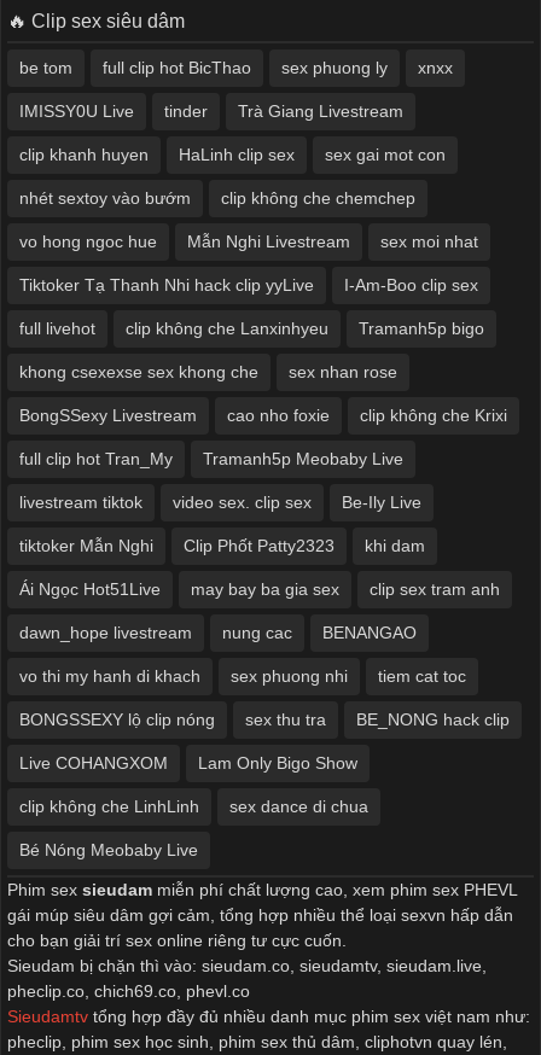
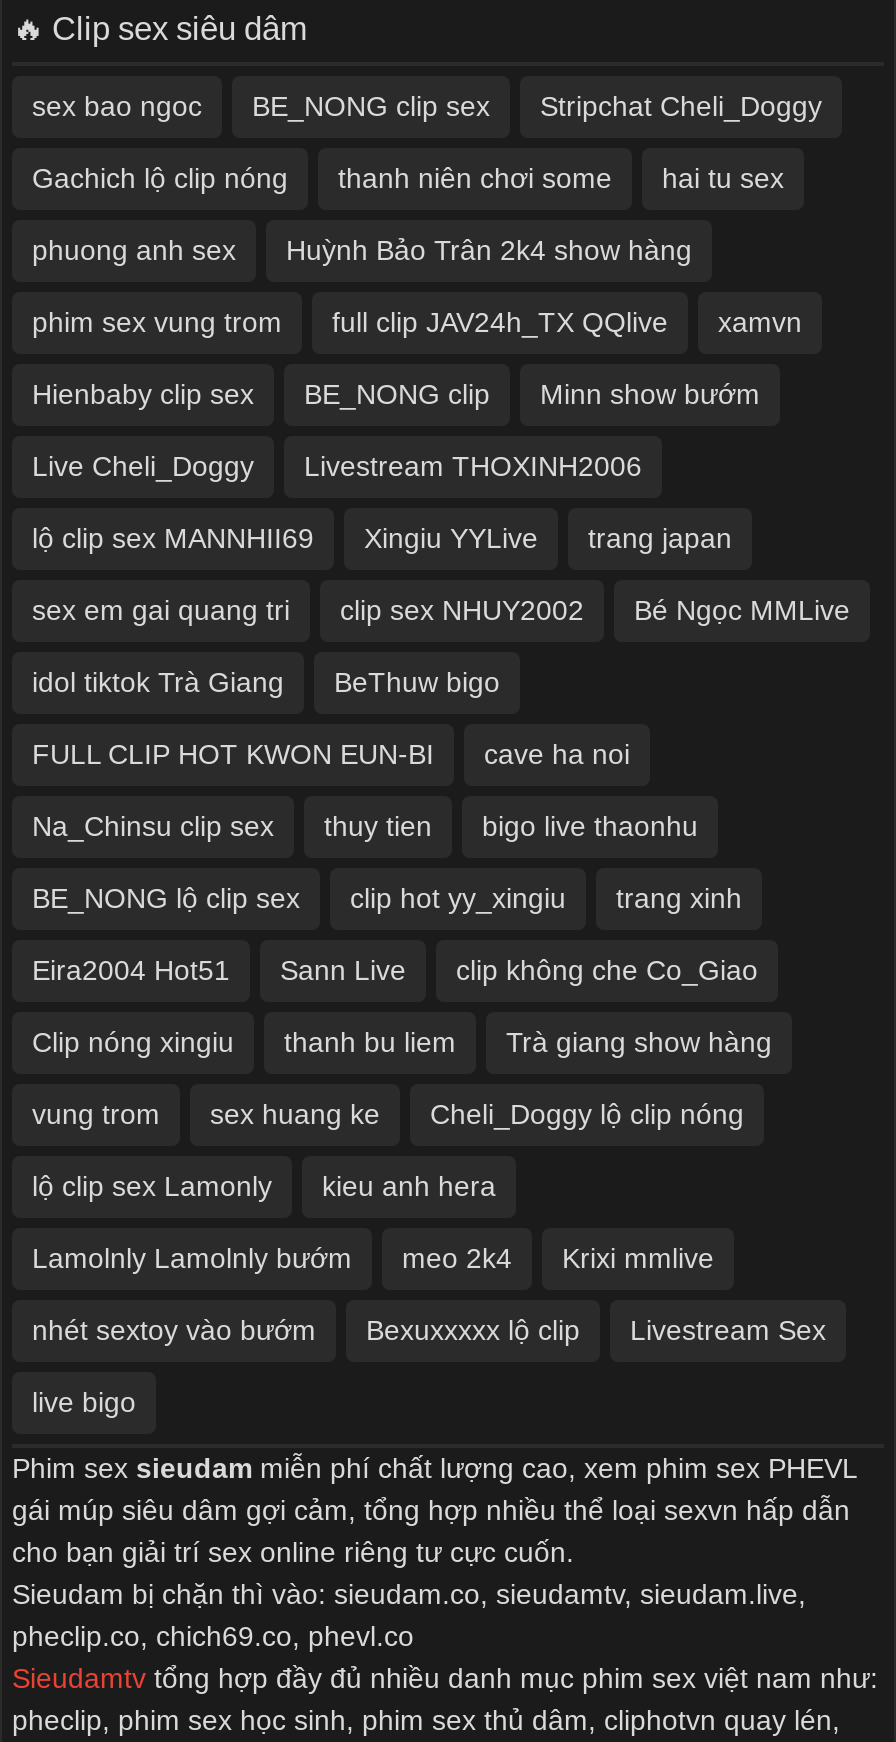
- be tom
- full clip hot BicThao
- sex phuong ly
- xnxx
- IMISSY0U Live
- tinder
- Trà Giang Livestream
- clip khanh huyen
- HaLinh clip sex
- sex gai mot con
+ sex bao ngoc
+ BE_NONG clip sex
+ Stripchat Cheli_Doggy
+ Gachich lộ clip nóng
+ thanh niên chơi some
+ hai tu sex
+ phuong anh sex
+ Huỳnh Bảo Trân 2k4 show hàng
+ phim sex vung trom
+ full clip JAV24h_TX QQlive
+ xamvn
+ Hienbaby clip sex
+ BE_NONG clip
+ Minn show bướm
+ Live Cheli_Doggy
+ Livestream THOXINH2006
+ lộ clip sex MANNHII69
+ Xingiu YYLive
+ trang japan
+ sex em gai quang tri
+ clip sex NHUY2002
+ Bé Ngọc MMLive
+ idol tiktok Trà Giang
+ BeThuw bigo
+ FULL CLIP HOT KWON EUN-BI
+ cave ha noi
+ Na_Chinsu clip sex
+ thuy tien
+ bigo live thaonhu
+ BE_NONG lộ clip sex
+ clip hot yy_xingiu
+ trang xinh
+ Eira2004 Hot51
+ Sann Live
+ clip không che Co_Giao
+ Clip nóng xingiu
+ thanh bu liem
+ Trà giang show hàng
+ vung trom
+ sex huang ke
+ Cheli_Doggy lộ clip nóng
+ lộ clip sex Lamonly
+ kieu anh hera
+ Lamolnly Lamolnly bướm
+ meo 2k4
+ Krixi mmlive

- clip không che chemchep
- vo hong ngoc hue
- Mẫn Nghi Livestream
- sex moi nhat
- Tiktoker Tạ Thanh Nhi hack clip yyLive
- I-Am-Boo clip sex
- full livehot
- clip không che Lanxinhyeu
- Tramanh5p bigo
- khong csexexse sex khong che
- sex nhan rose
- BongSSexy Livestream
- cao nho foxie
- clip không che Krixi
- full clip hot Tran_My
- Tramanh5p Meobaby Live
- livestream tiktok
- video sex. clip sex
- Be-Ily Live
- tiktoker Mẫn Nghi
- Clip Phốt Patty2323
- khi dam
- Ái Ngọc Hot51Live
- may bay ba gia sex
- clip sex tram anh
- dawn_hope livestream
- nung cac
- BENANGAO
- vo thi my hanh di khach
- sex phuong nhi
- tiem cat toc
- BONGSSEXY lộ clip nóng
- sex thu tra
- BE_NONG hack clip
- Live COHANGXOM
- Lam Only Bigo Show
- clip không che LinhLinh
- sex dance di chua
- Bé Nóng Meobaby Live
+ Bexuxxxxx lộ clip
+ Livestream Sex
+ live bigo

moved down: nhét sextoy vào bướm
